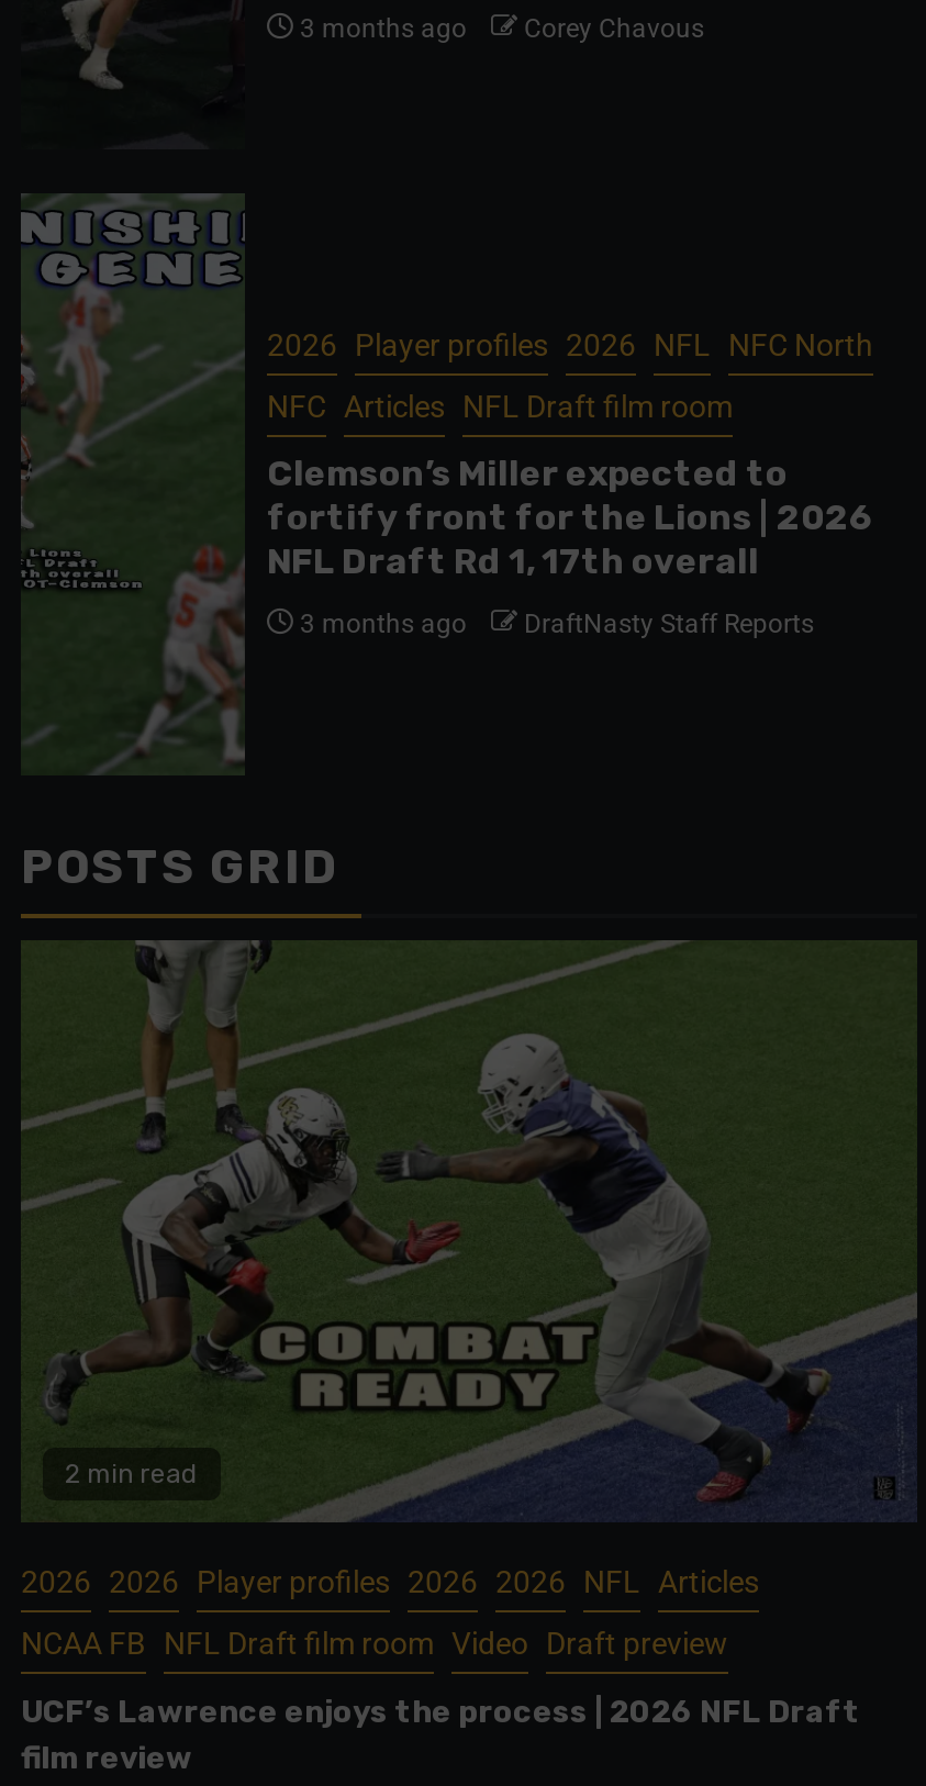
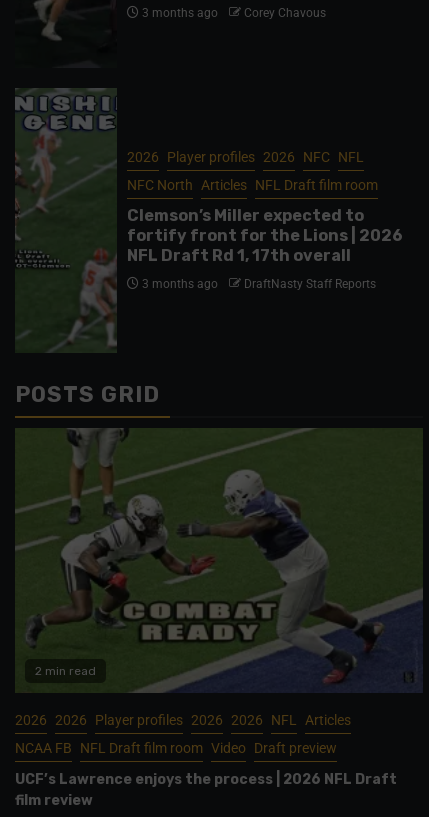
- 2026 Player profiles 2026 NFL NFC North
+ 2026 Player profiles 2026 NFC NFL

- NFC Articles NFL Draft film room
+ NFC North Articles NFL Draft film room
